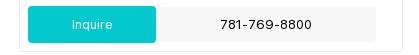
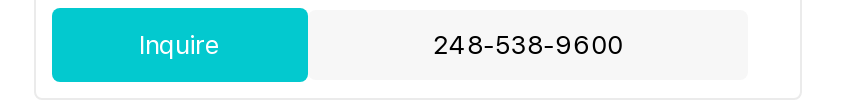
- 781-769-8800
+ 248-538-9600
